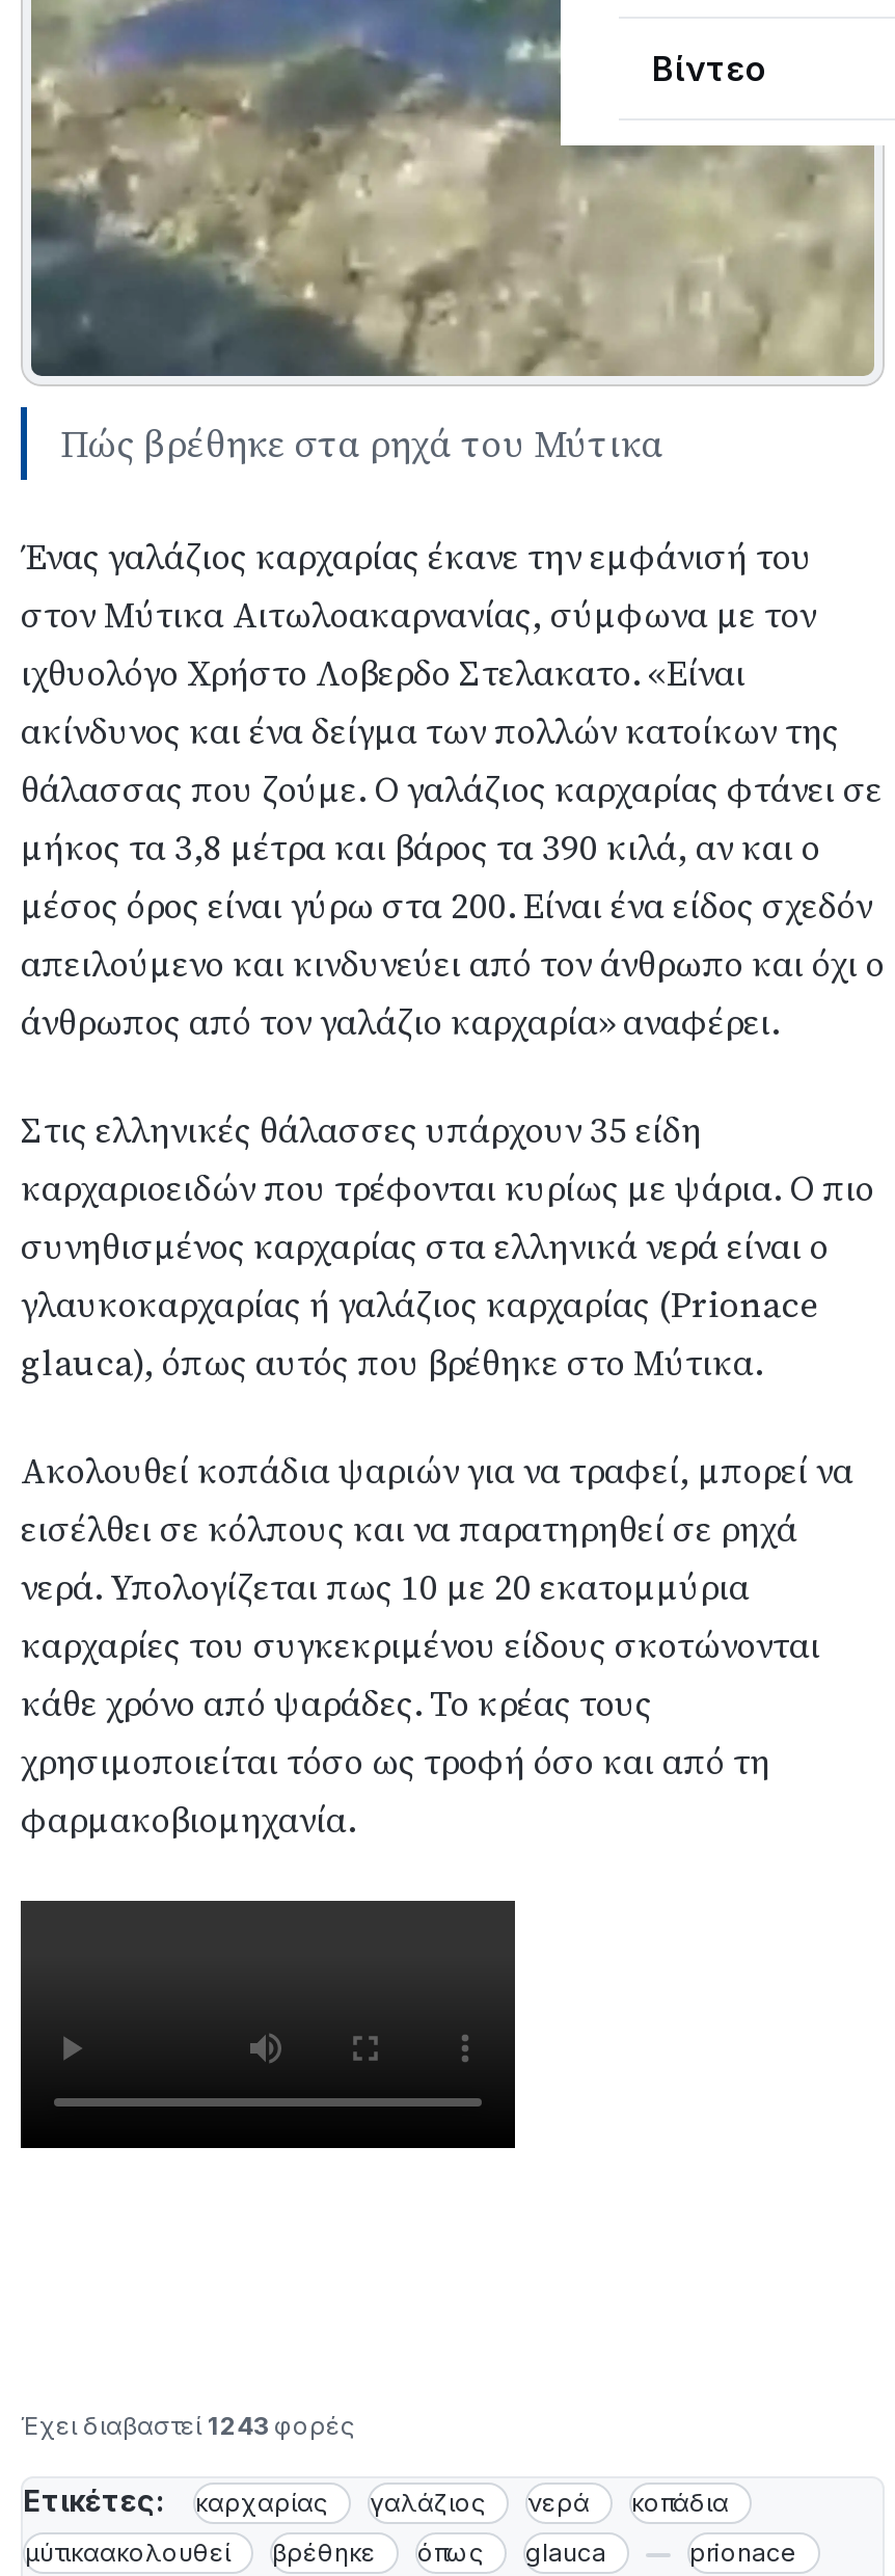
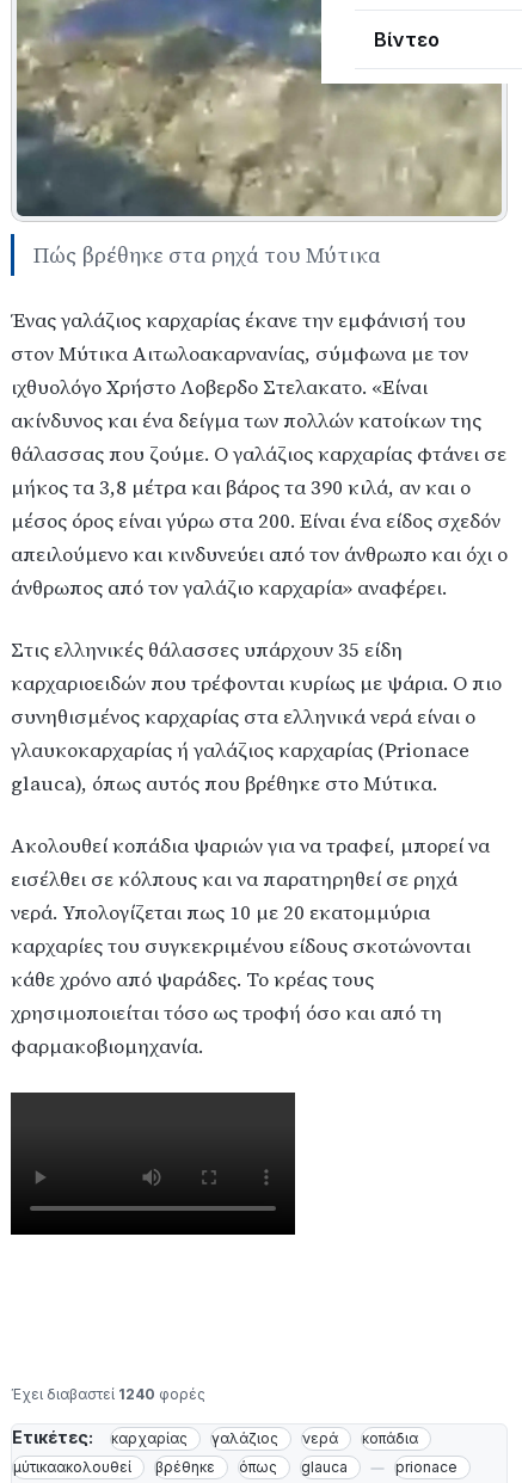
- Έχει διαβαστεί 1243 φορές
+ Έχει διαβαστεί 1240 φορές
